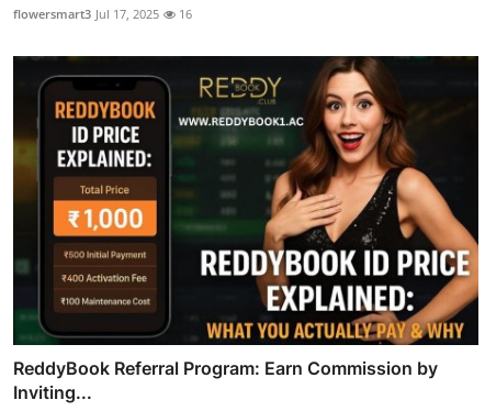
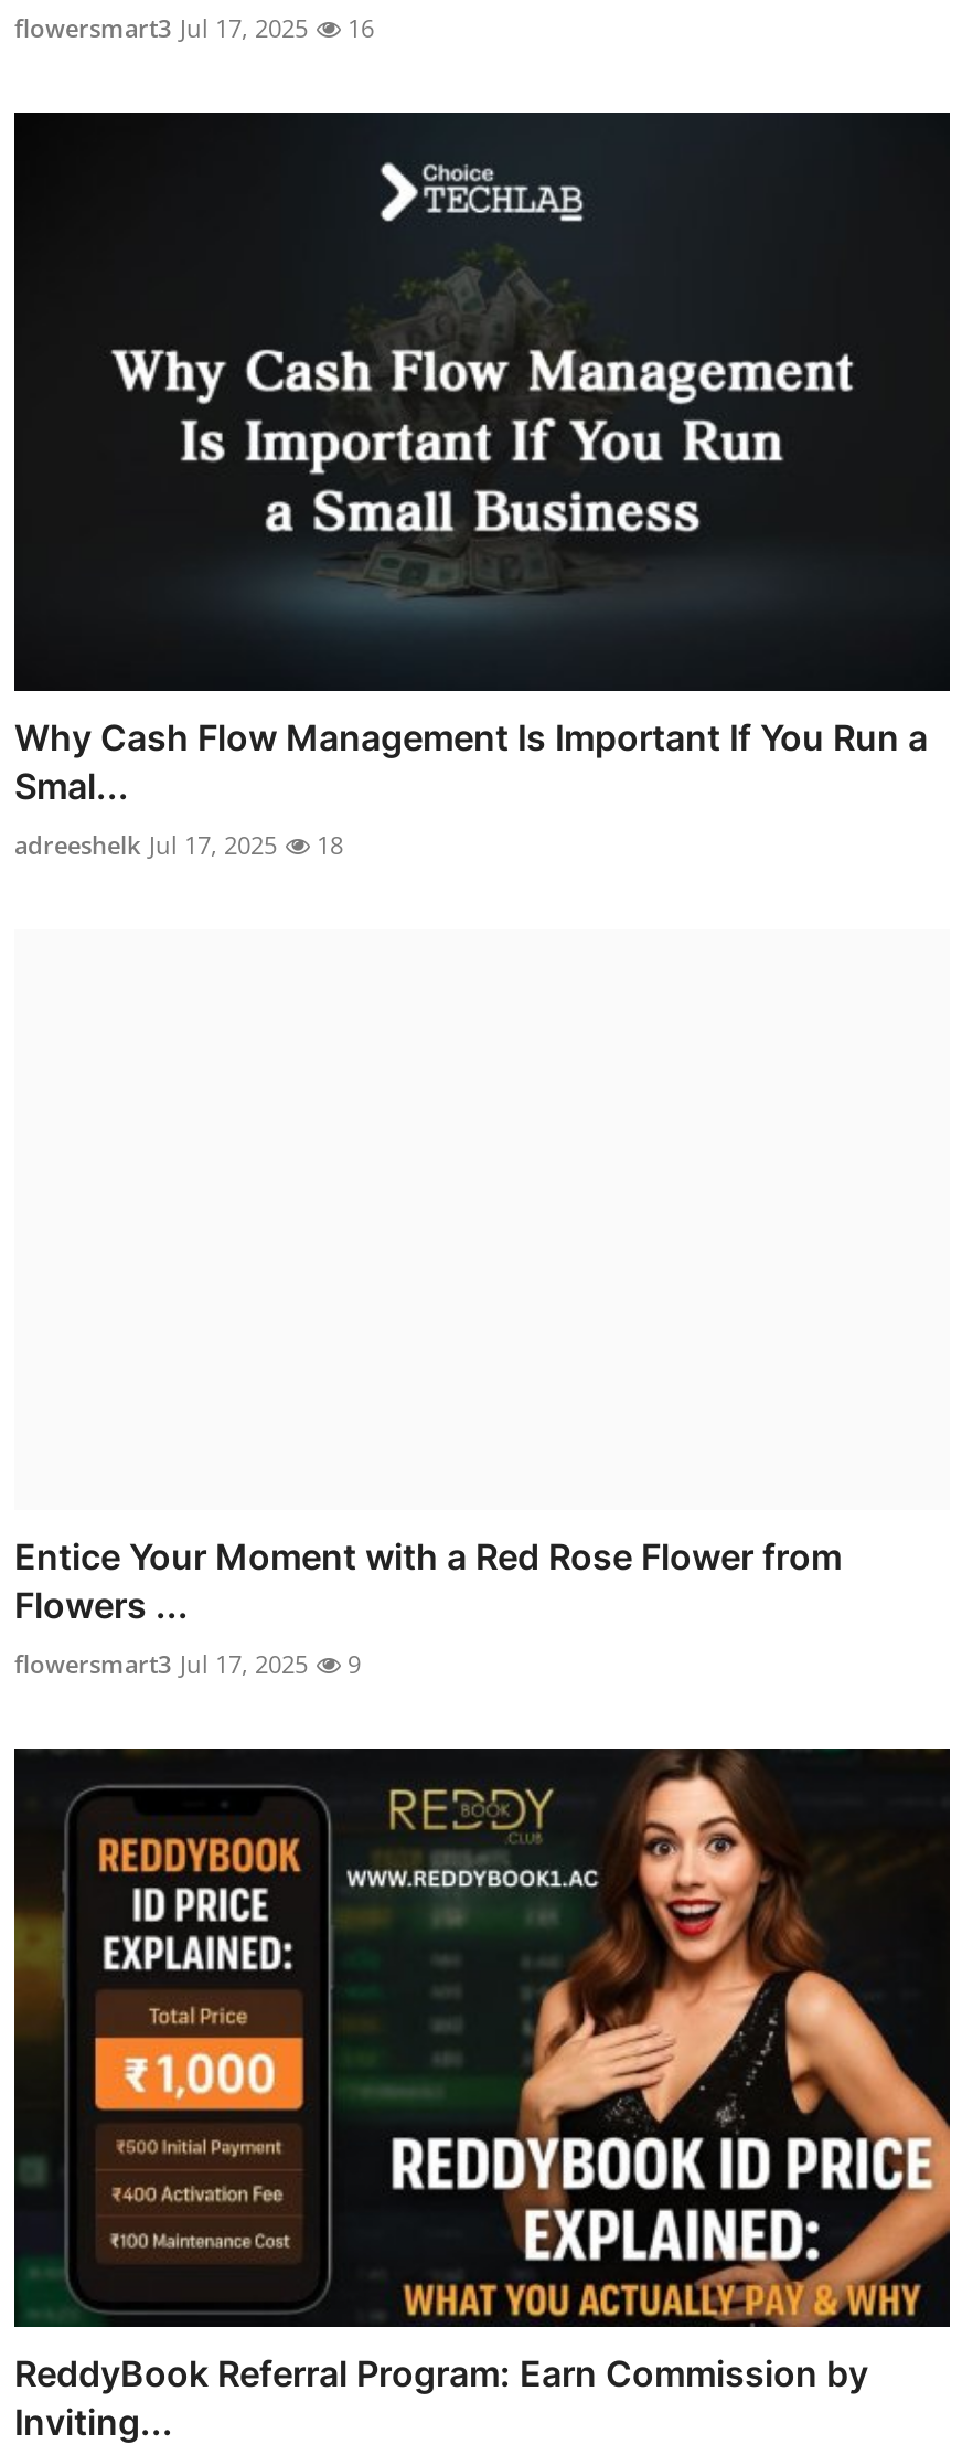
+ [image]
+ Why Cash Flow Management Is Important If You Run a
+ Smal...
+ adreeshelk Jul 17, 2025
+ 18

+ Entice Your Moment with a Red Rose Flower from
+ Flowers ...
+ flowersmart3 Jul 17, 2025
+ 9
